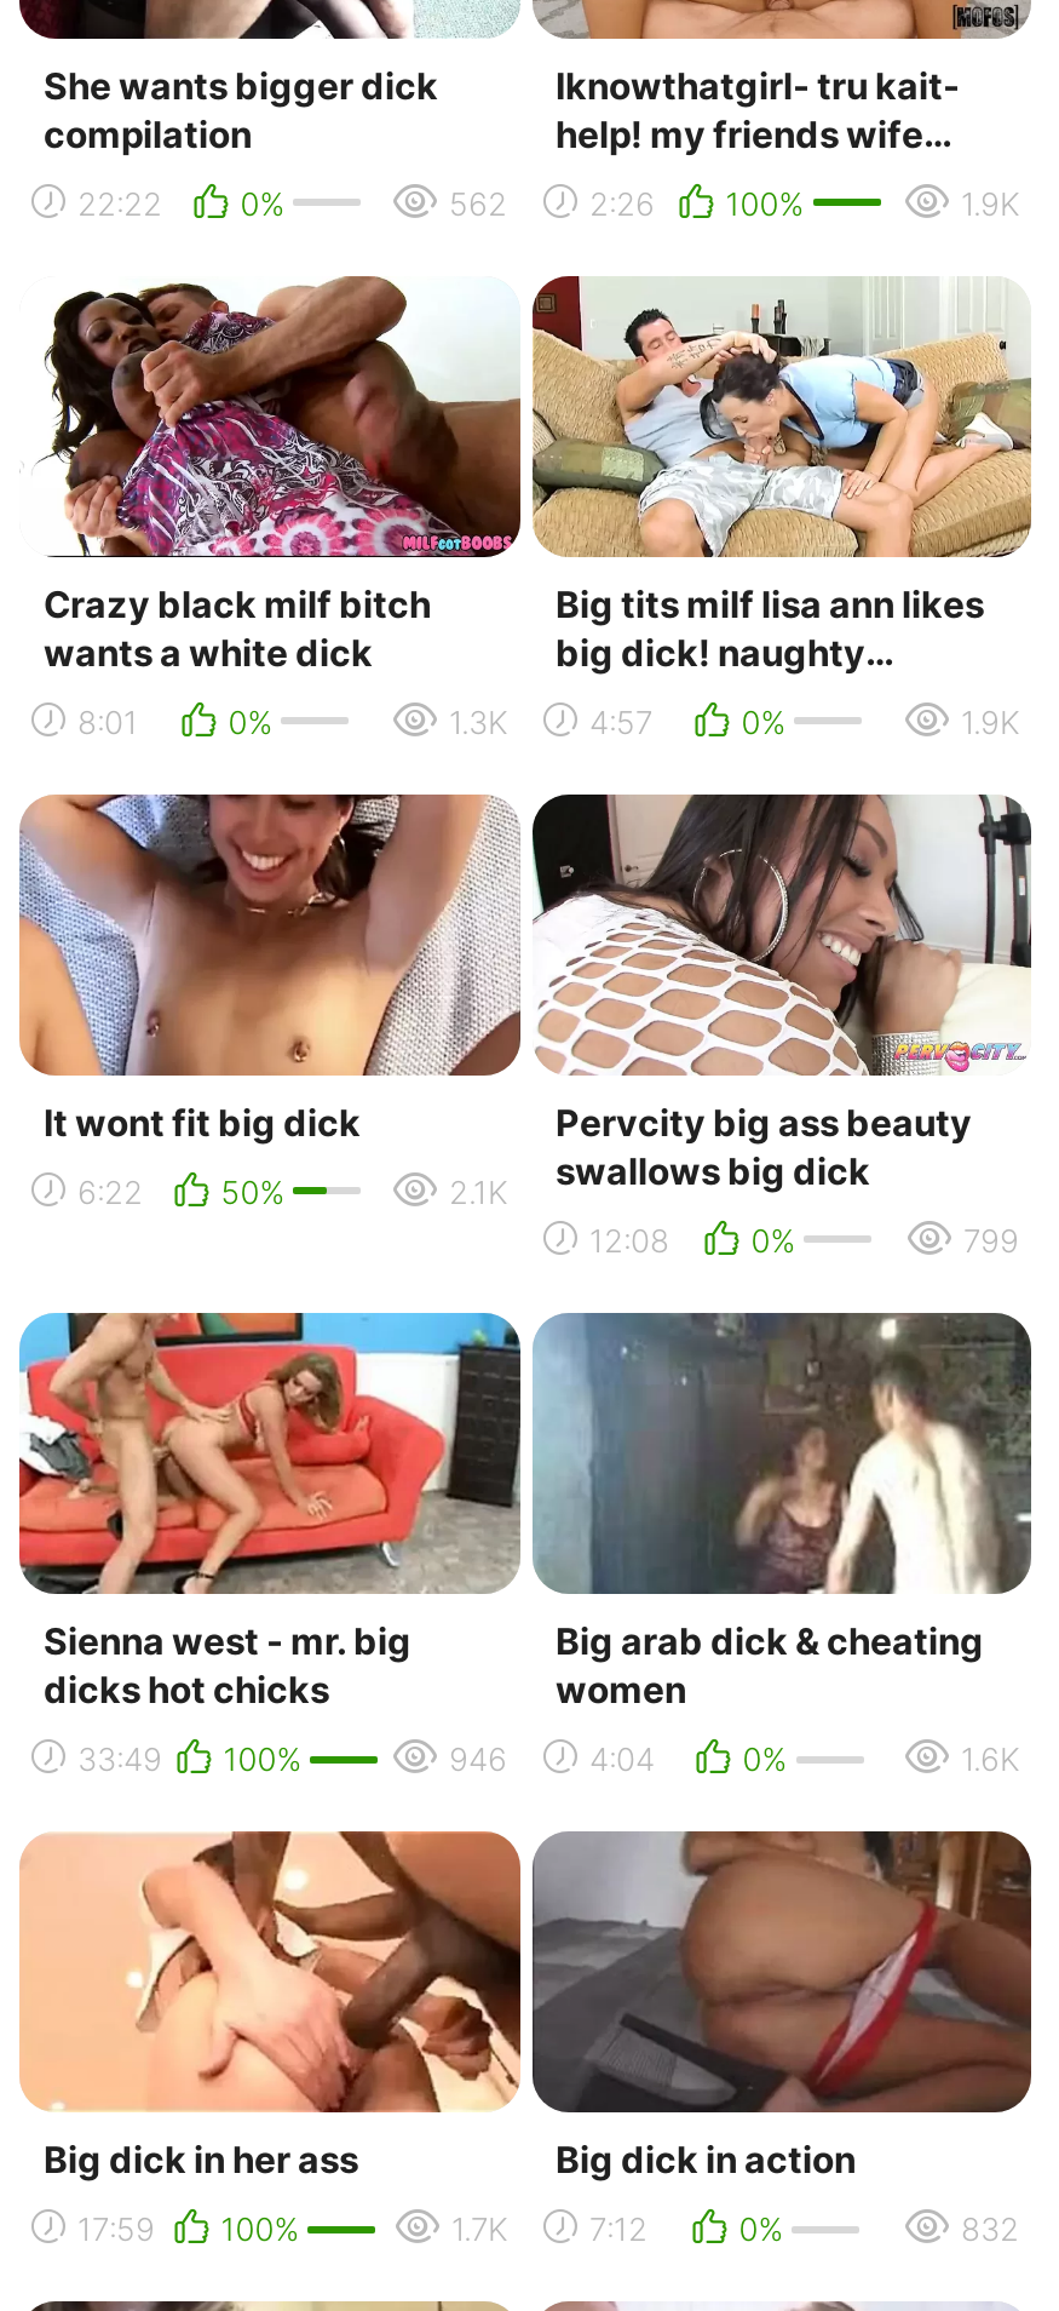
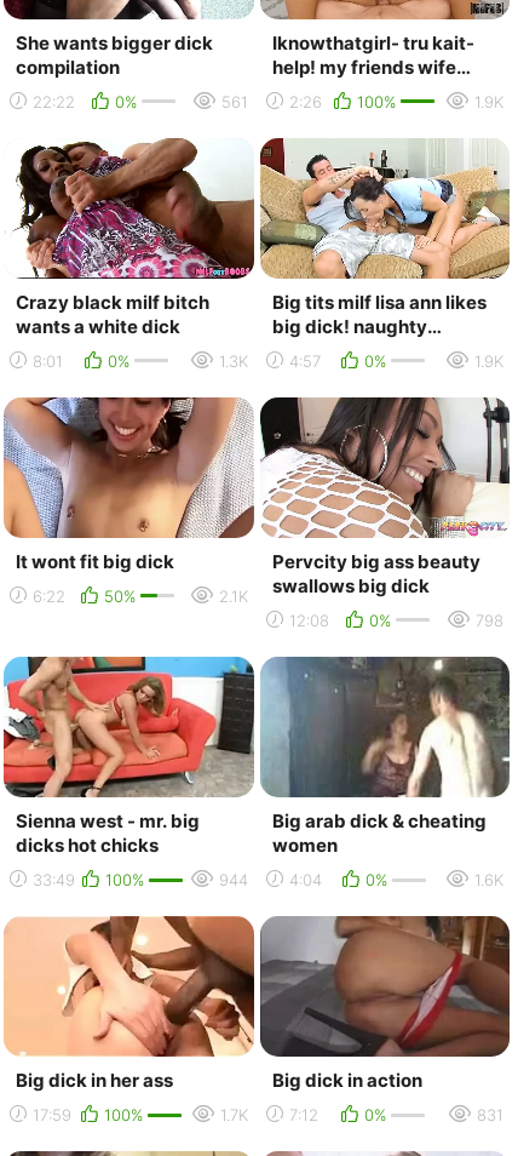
- 562
+ 561

- 799
+ 798

- 946
+ 944

- 832
+ 831
